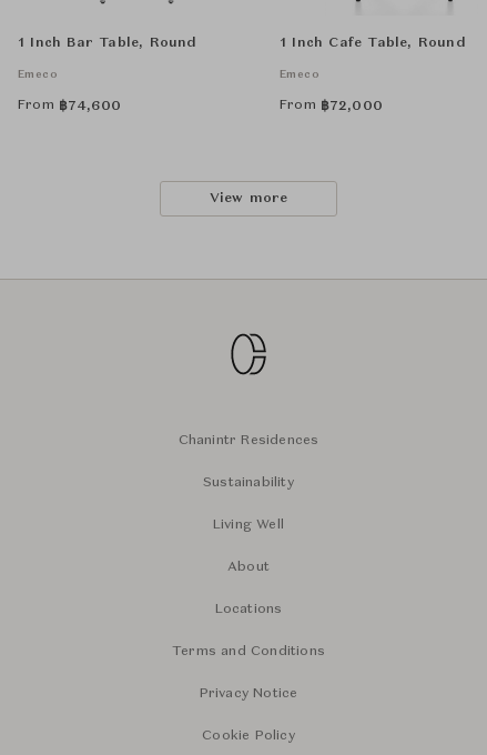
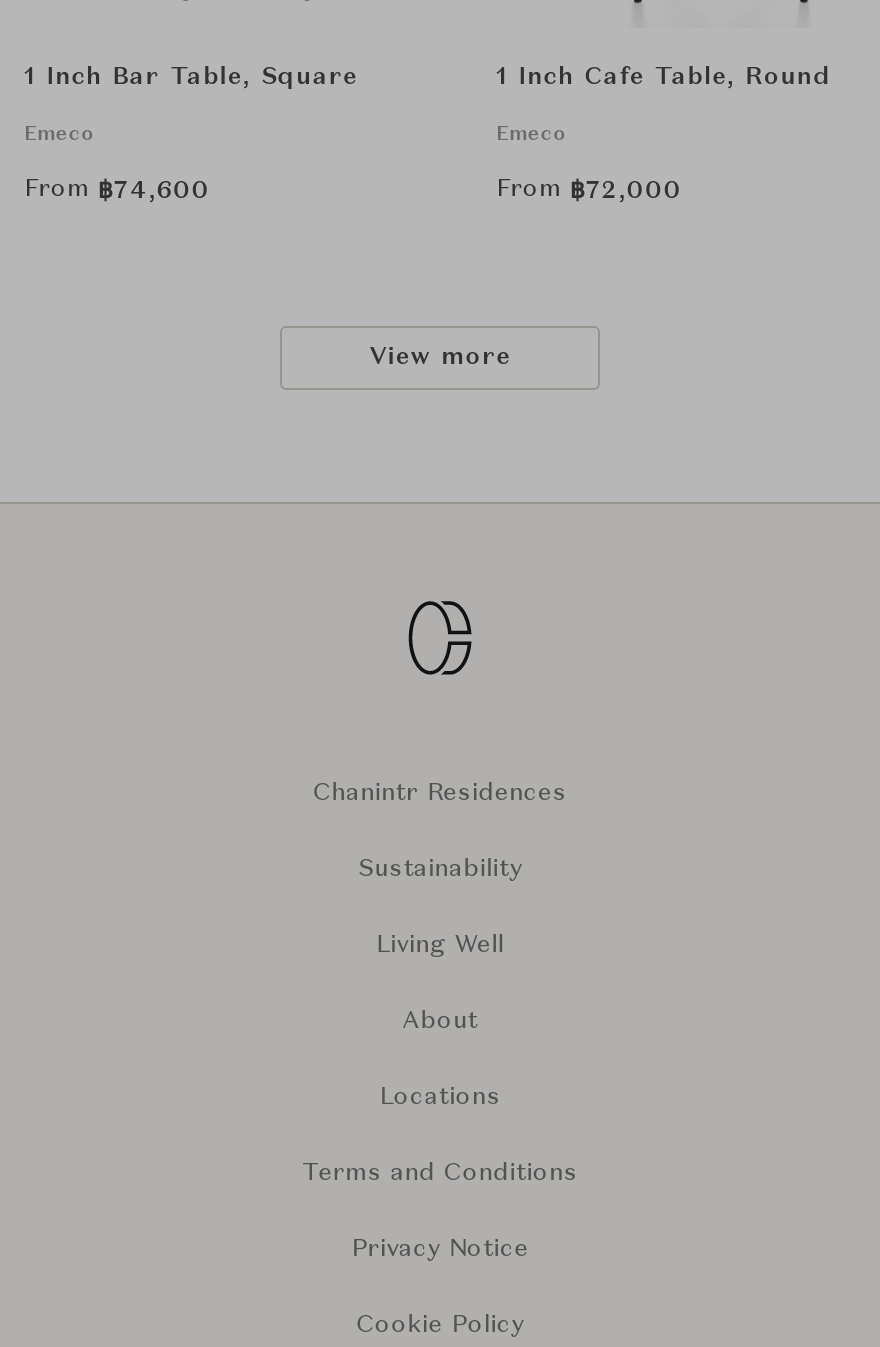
- 1 Inch Bar Table, Round
+ 1 Inch Bar Table, Square
